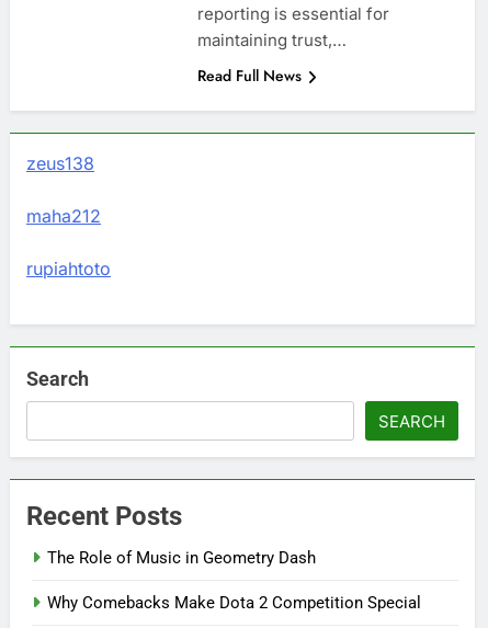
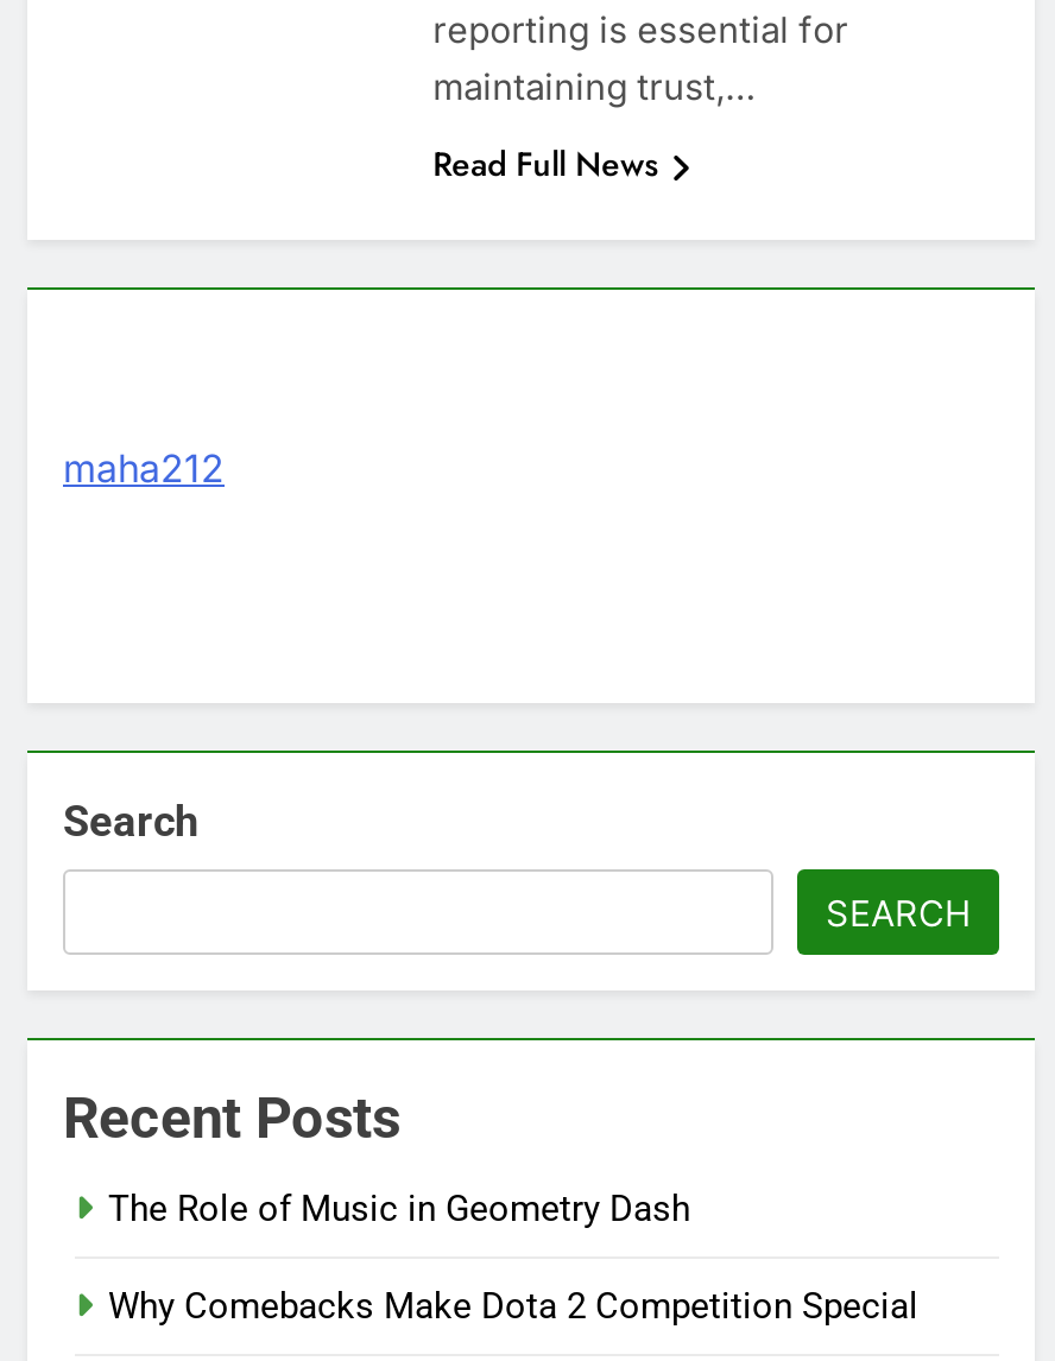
- zeus138

- rupiahtoto
